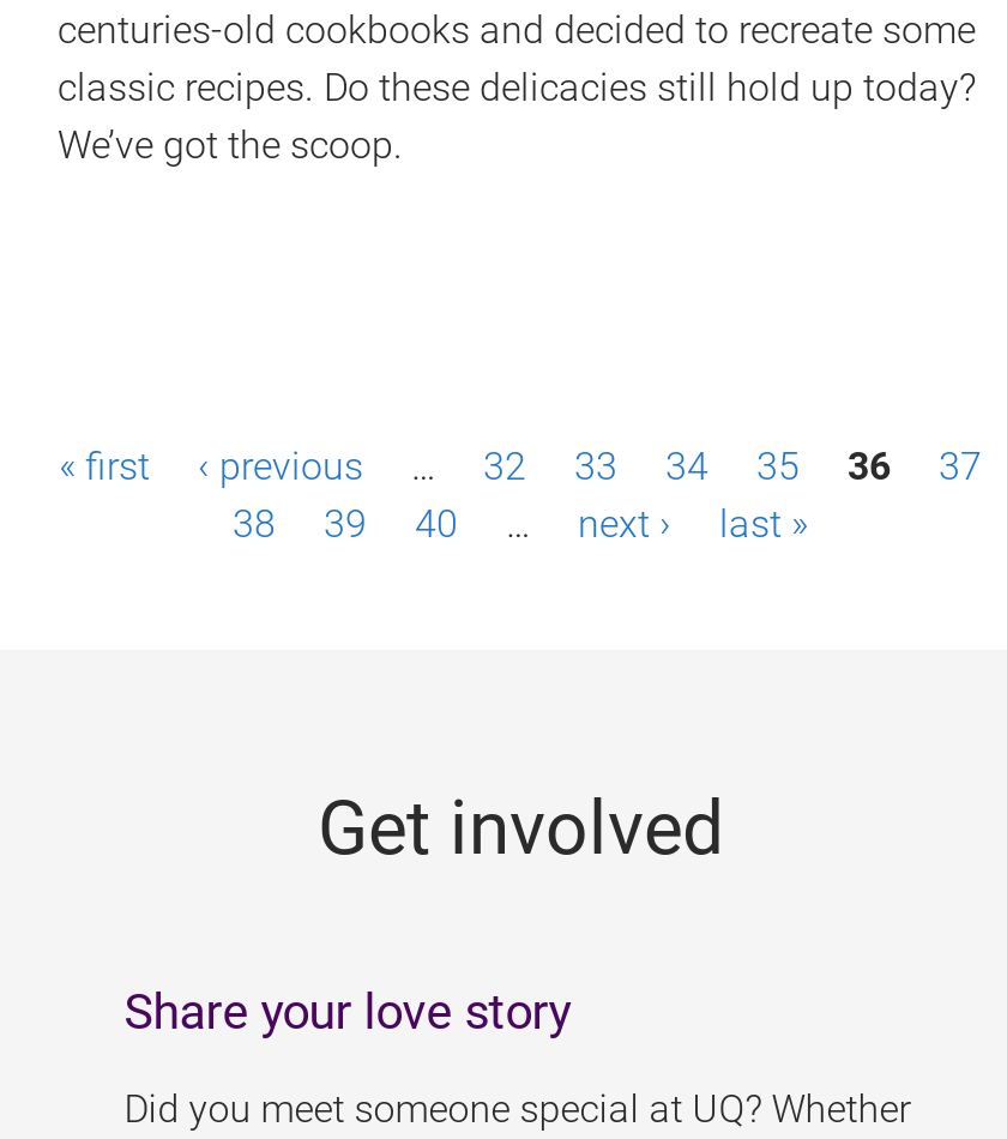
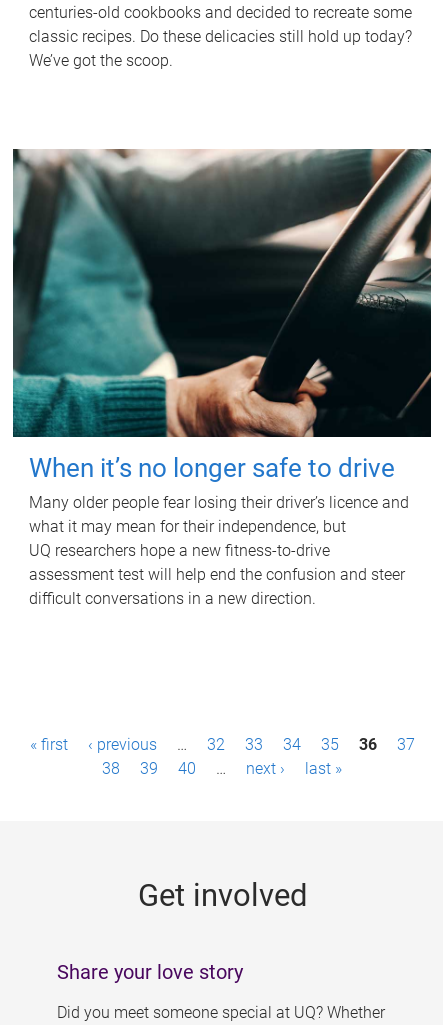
+ [image]
+ When it’s no longer safe to drive
+ Many older people fear losing their driver’s licence and
+ what it may mean for their independence, but
+ UQ researchers hope a new fitness-to-drive
+ assessment test will help end the confusion and steer
+ difficult conversations in a new direction.
